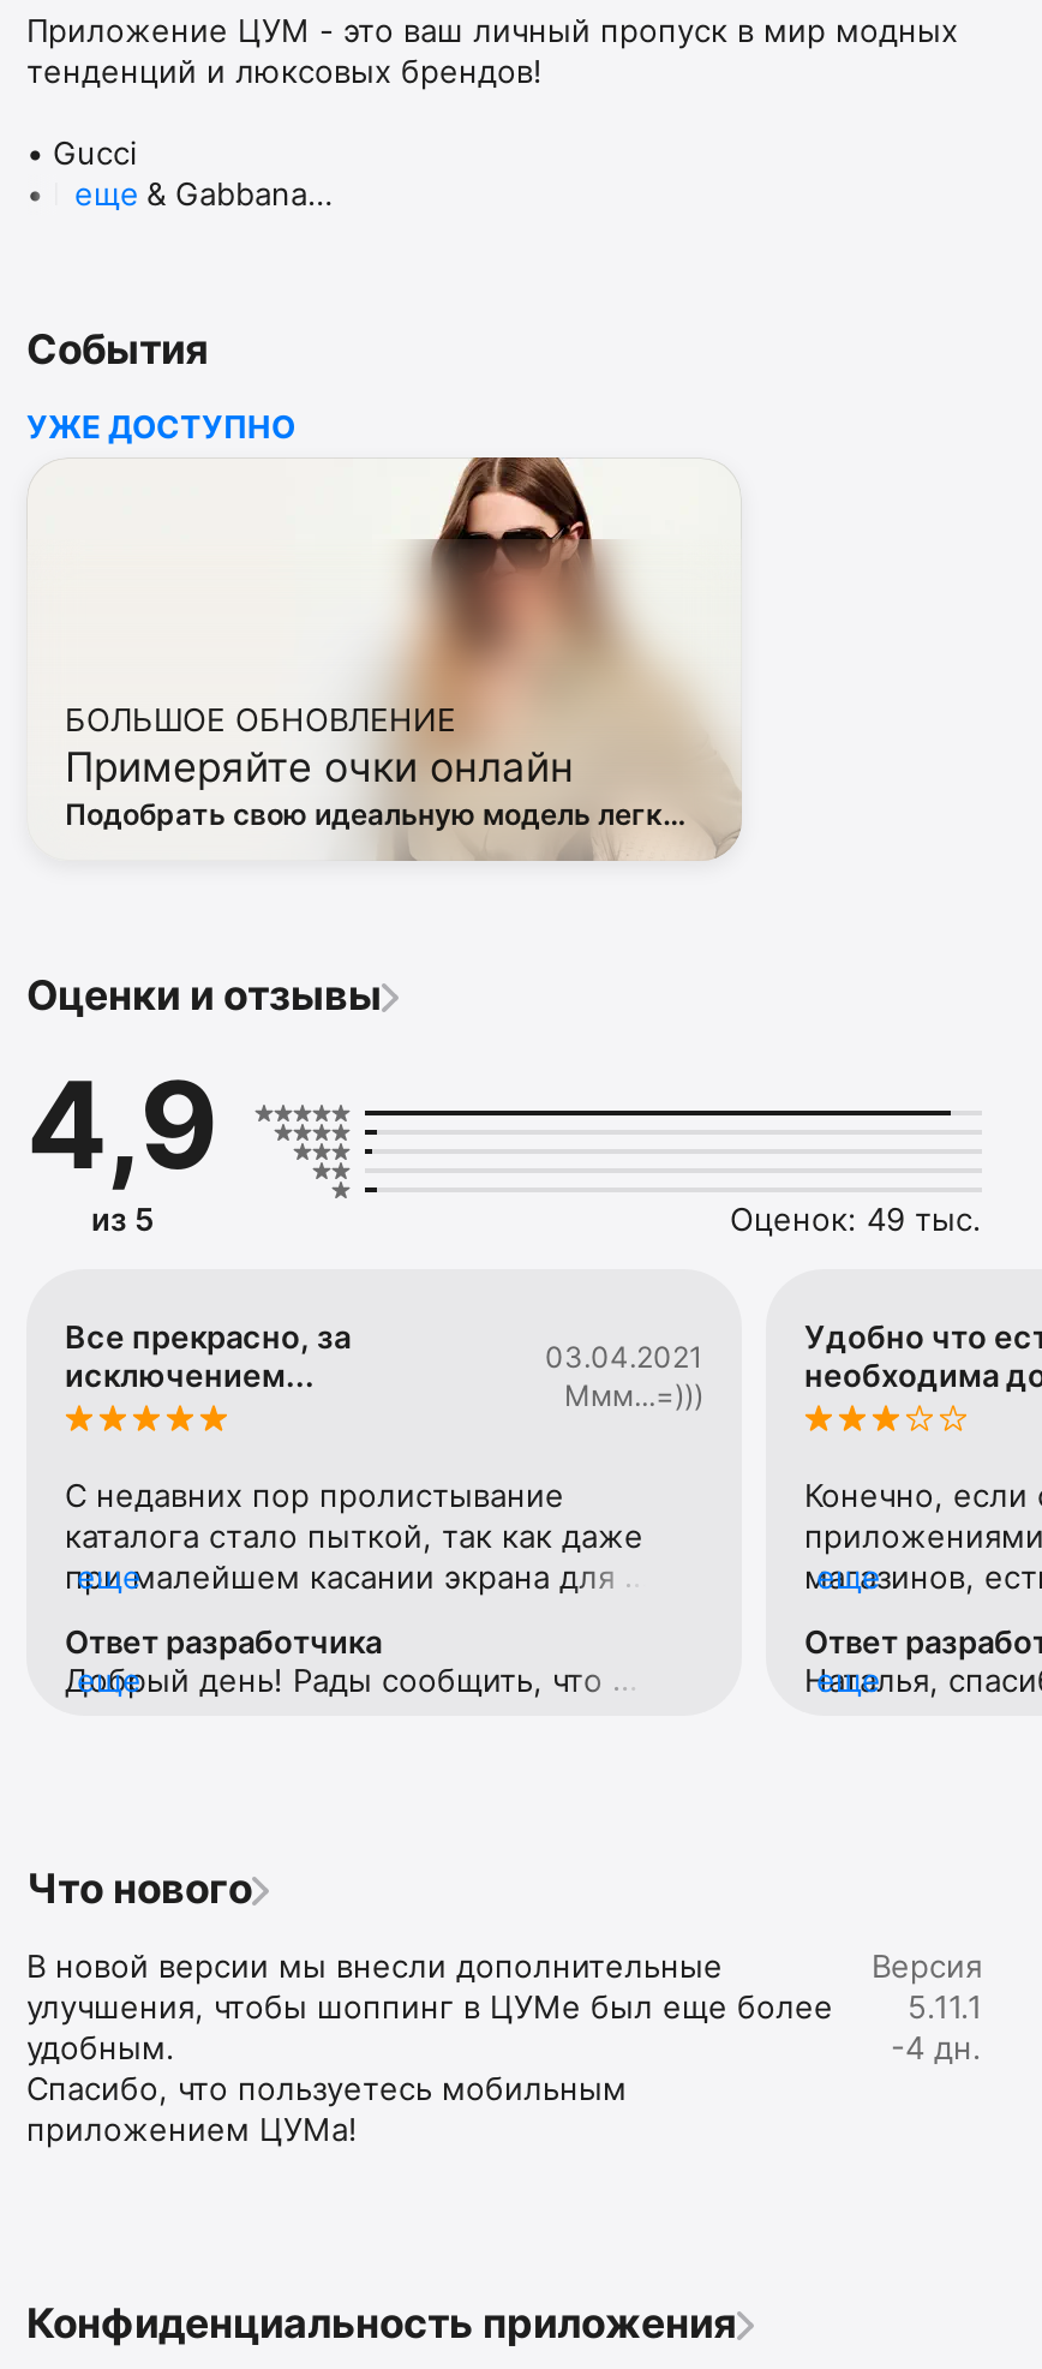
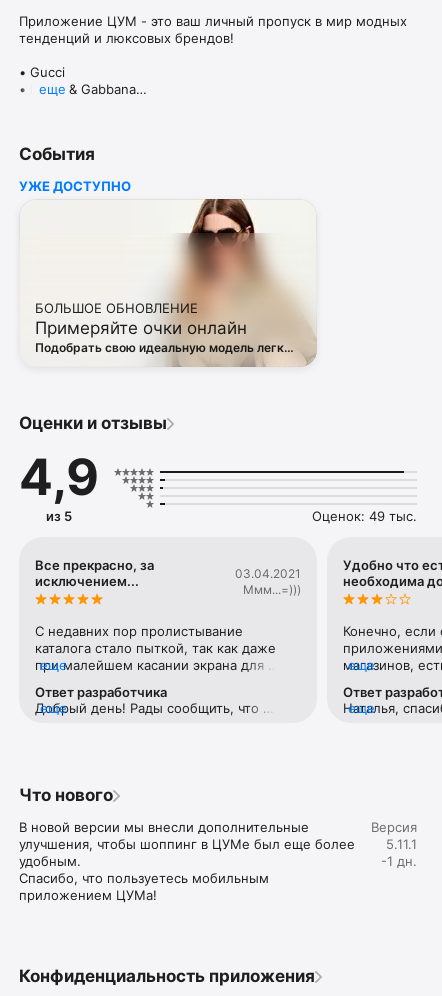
- -4 дн.
+ -1 дн.
